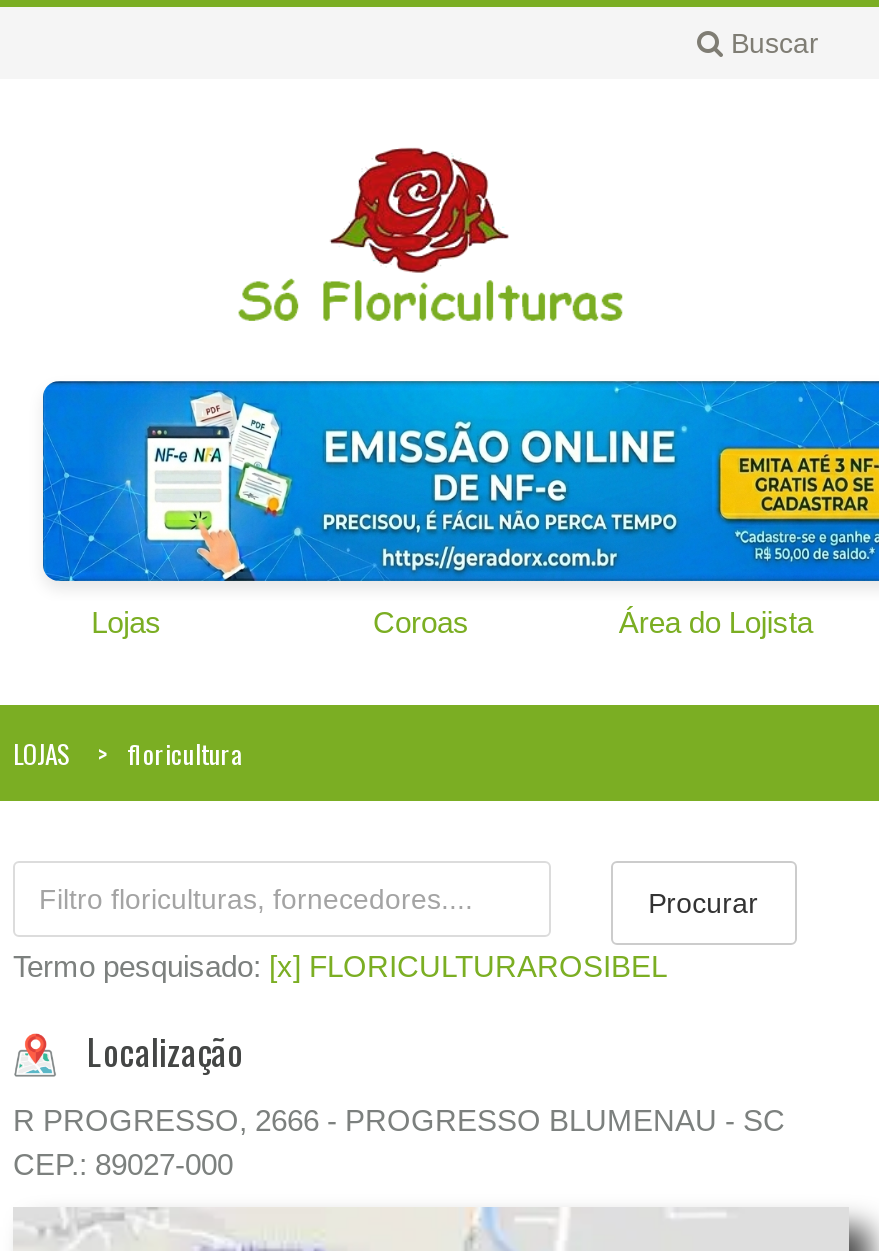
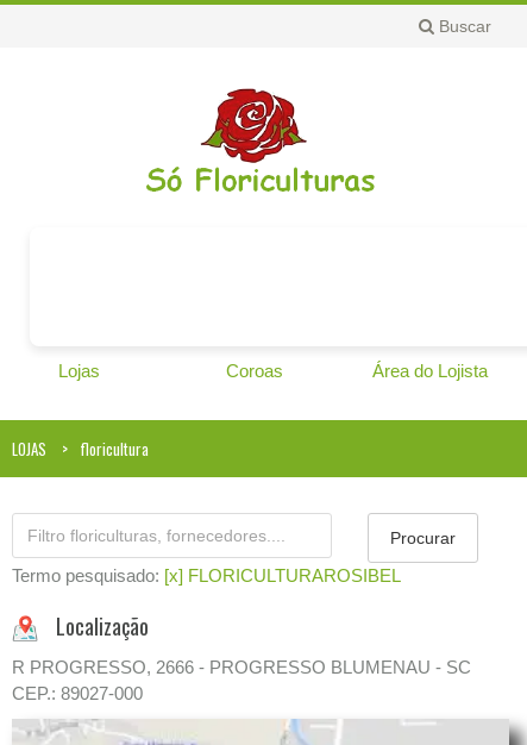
- [image]
